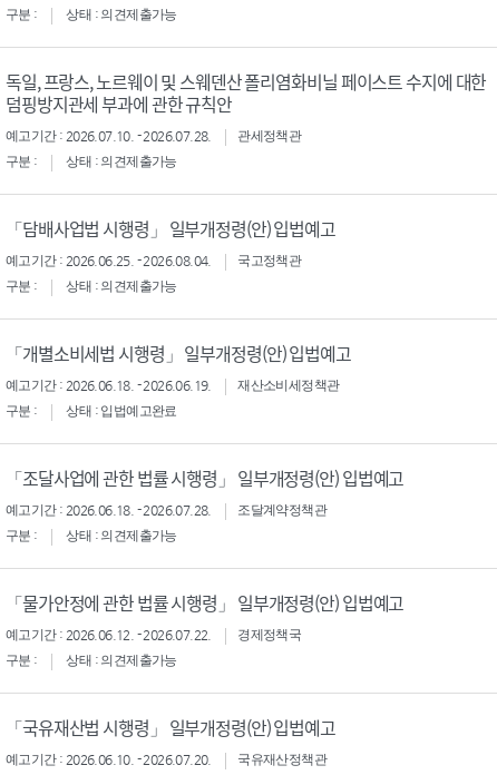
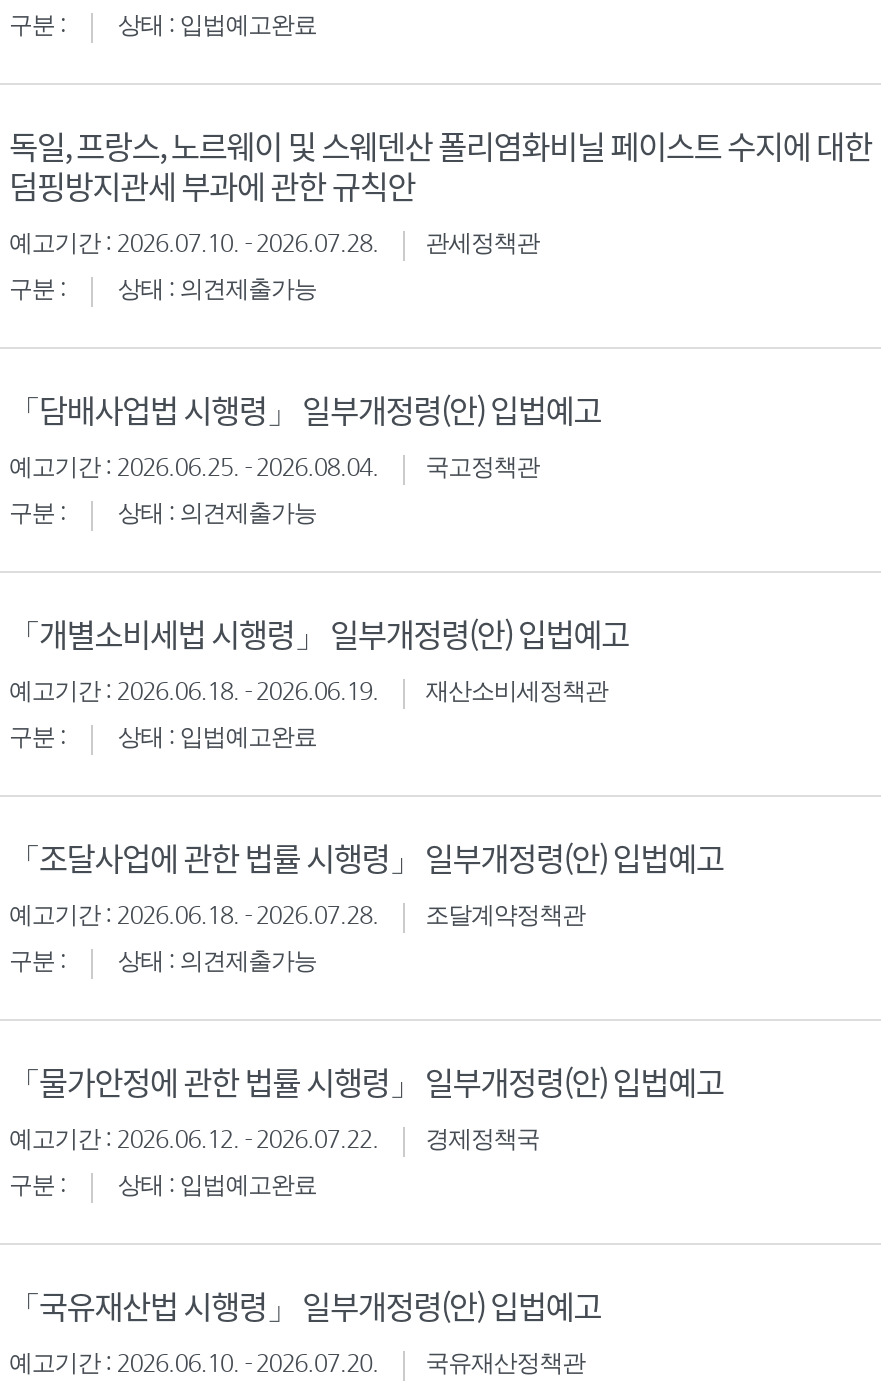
- 상태 : 의견제출가능
+ 상태 : 입법예고완료

- 상태 : 의견제출가능
+ 상태 : 입법예고완료
